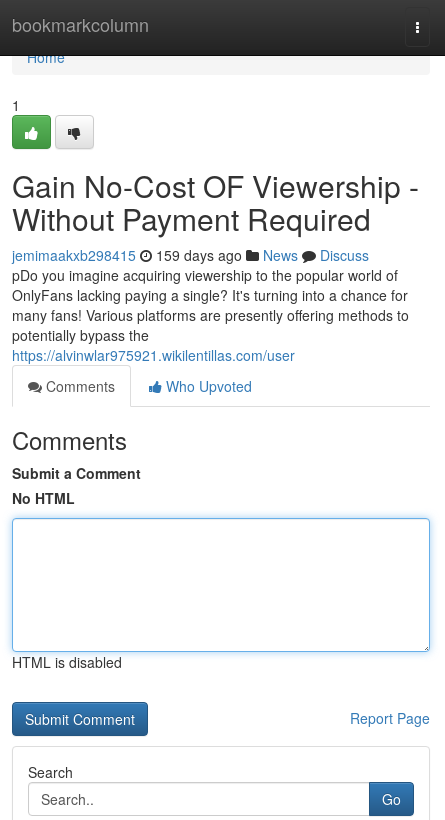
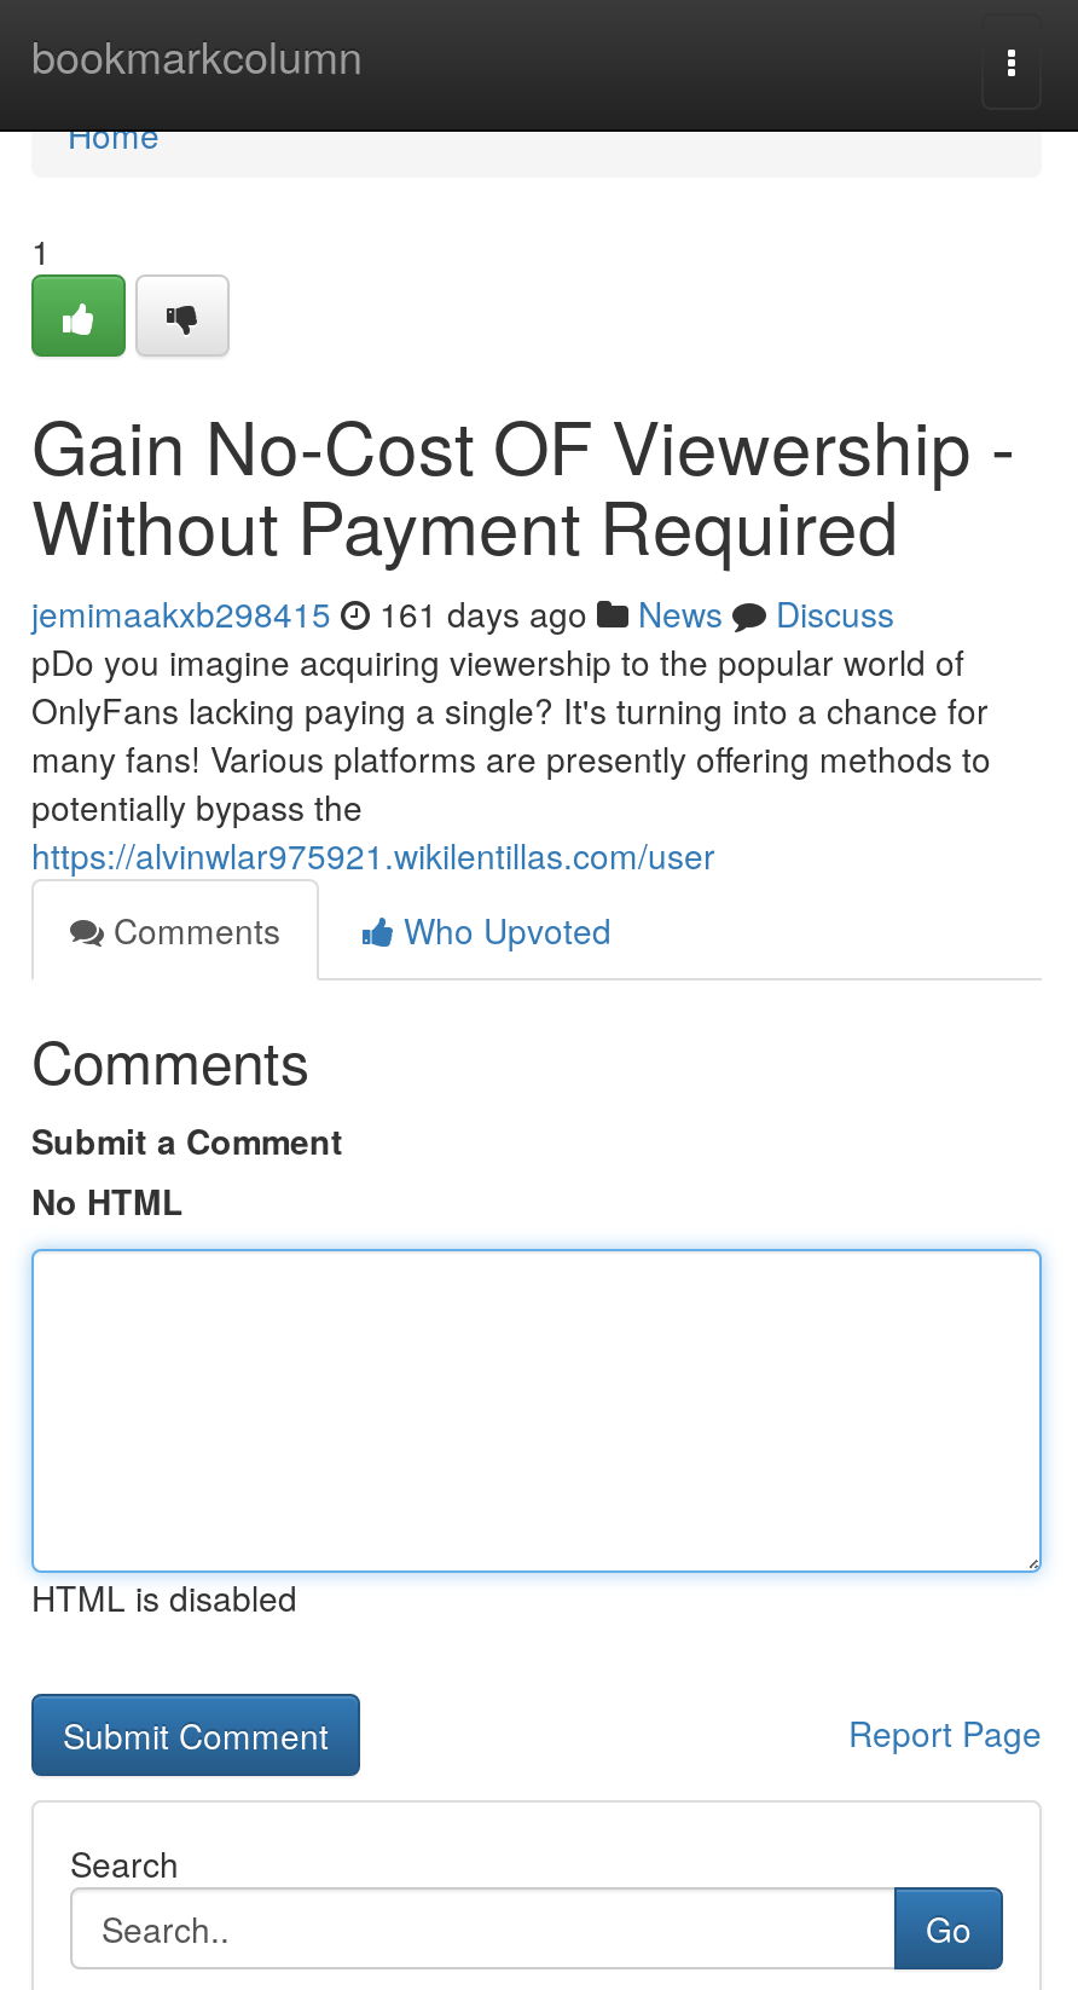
- jemimaakxb298415 159 days ago News Discuss
+ jemimaakxb298415 161 days ago News Discuss
